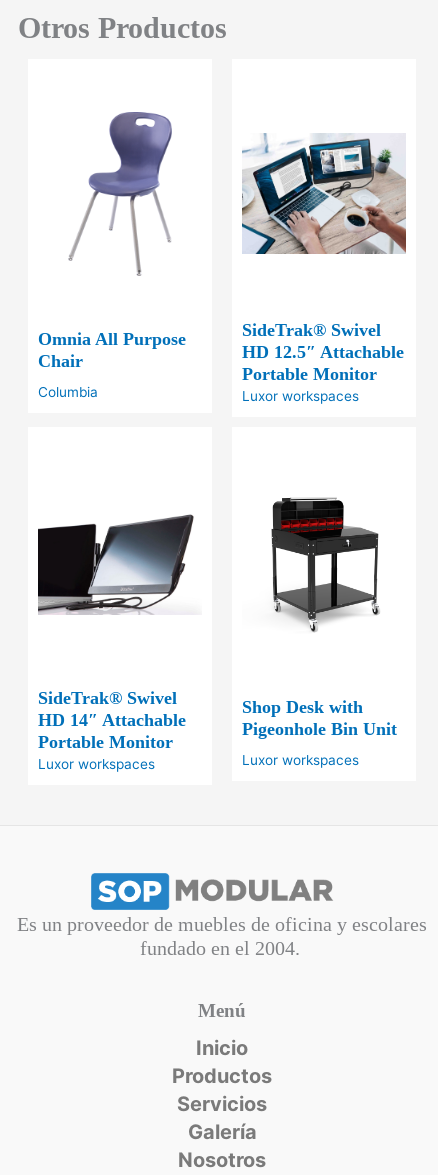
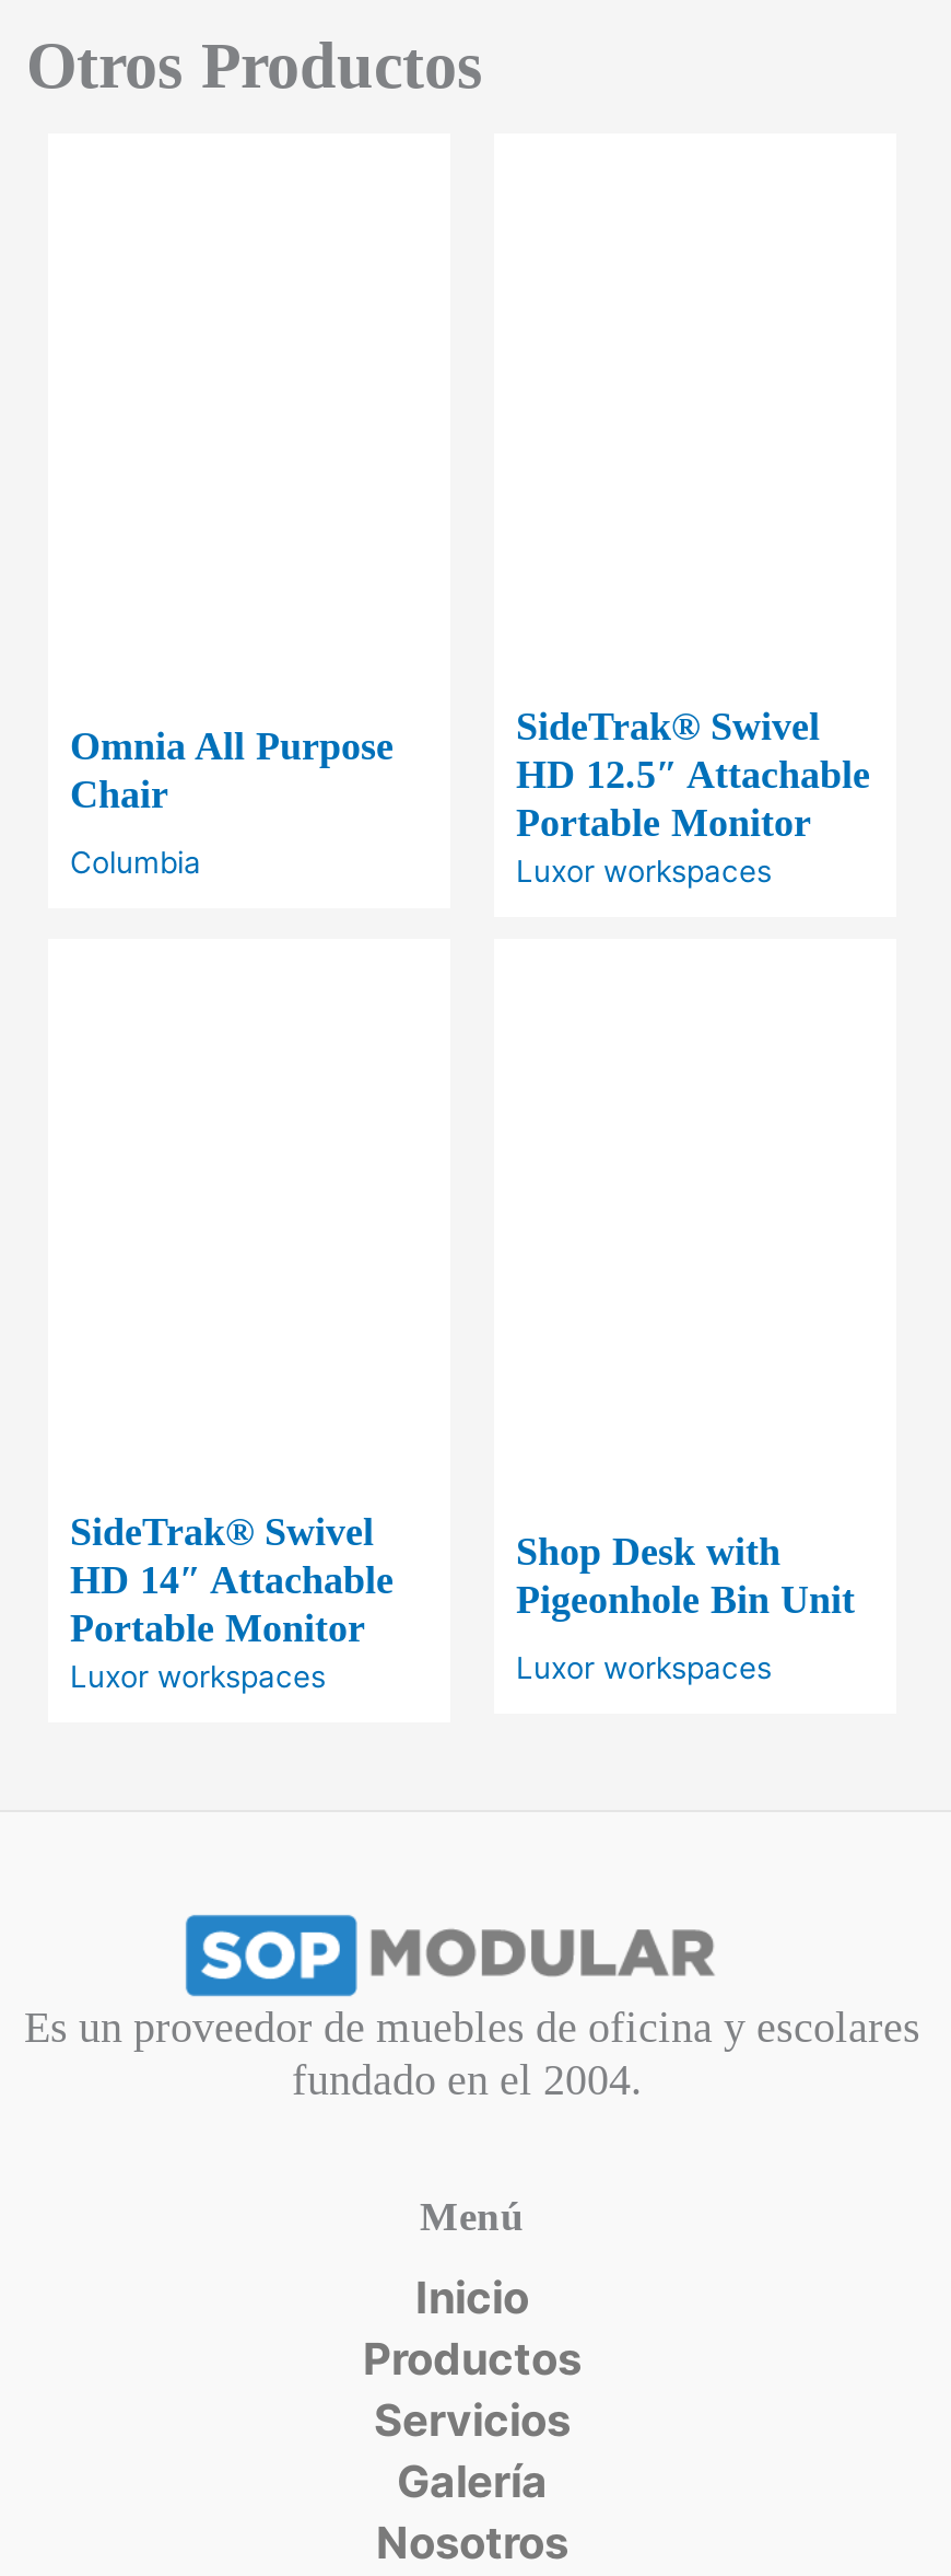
- [image]

- [image]

- [image]

- [image]
